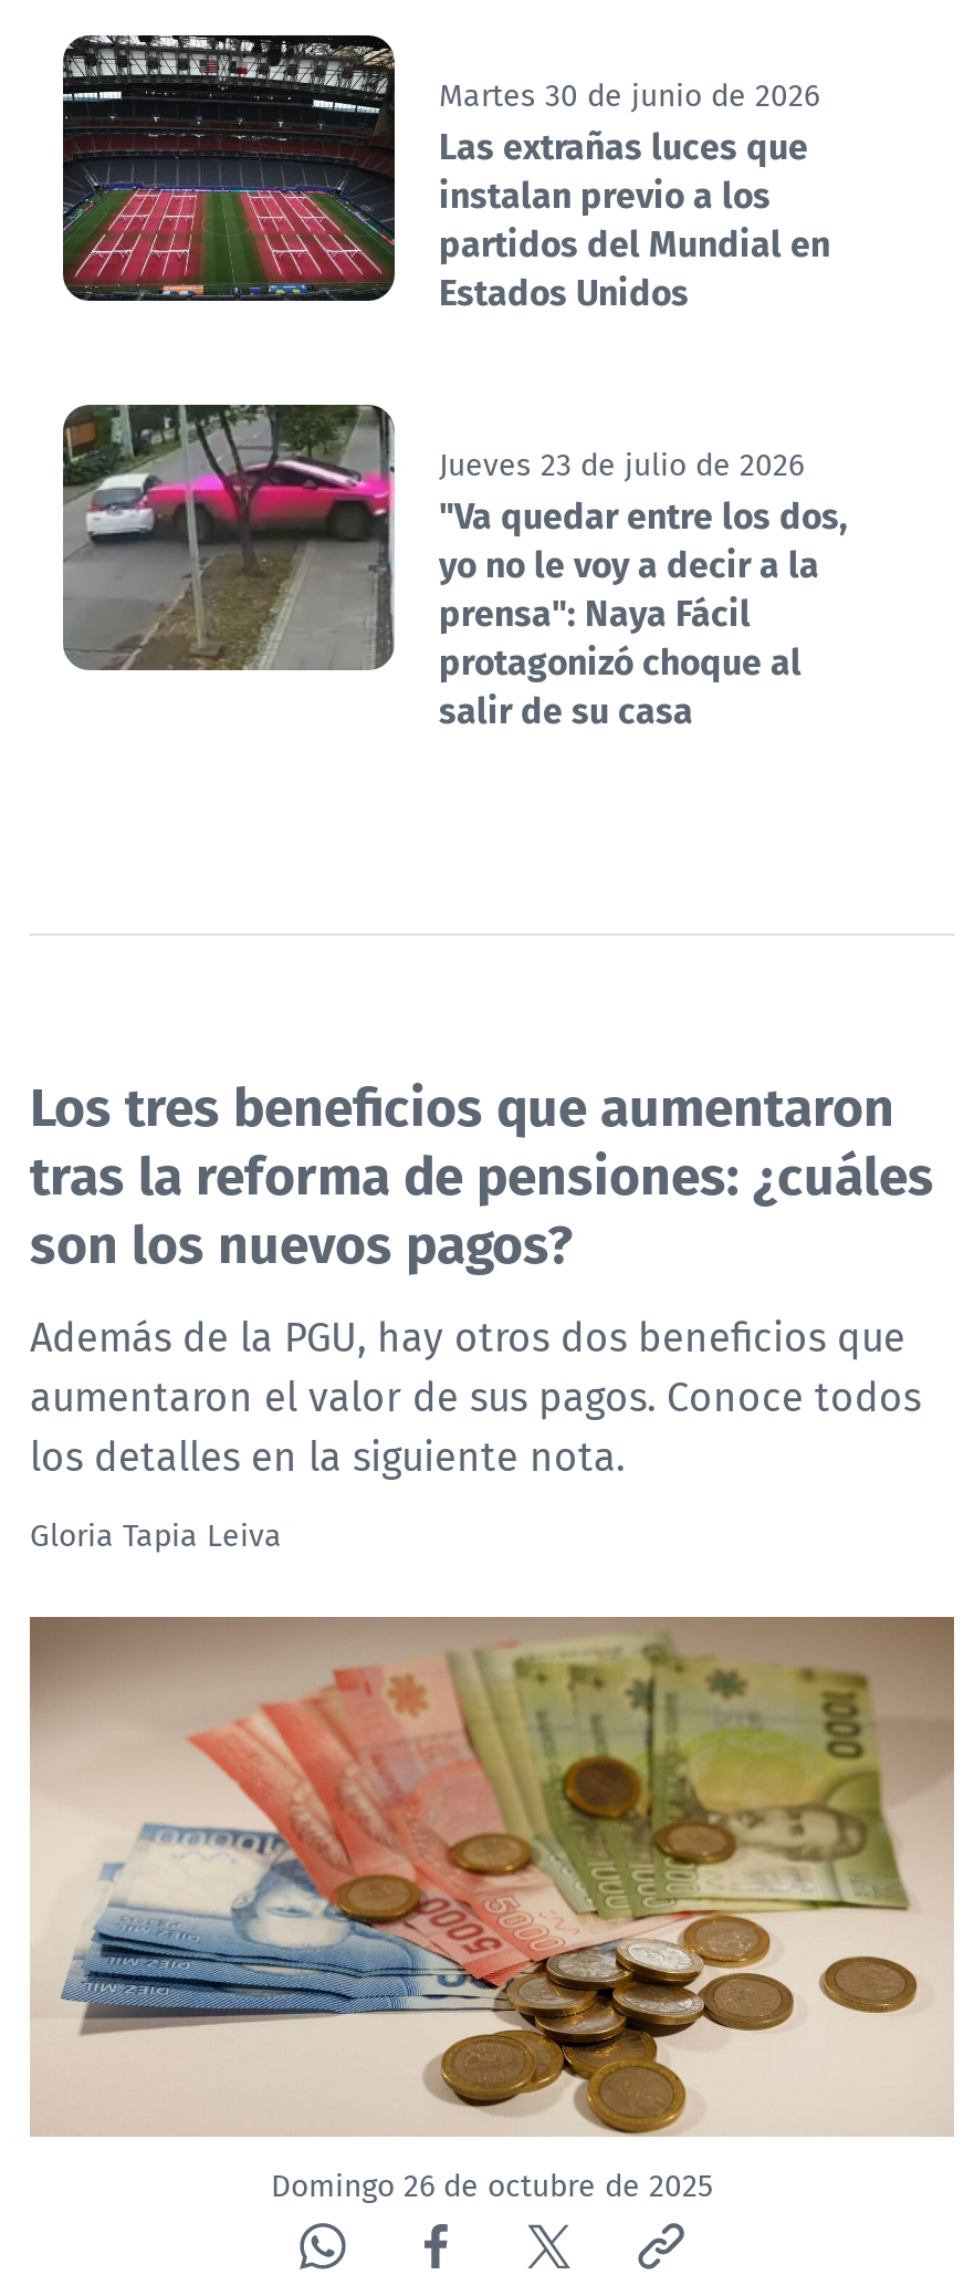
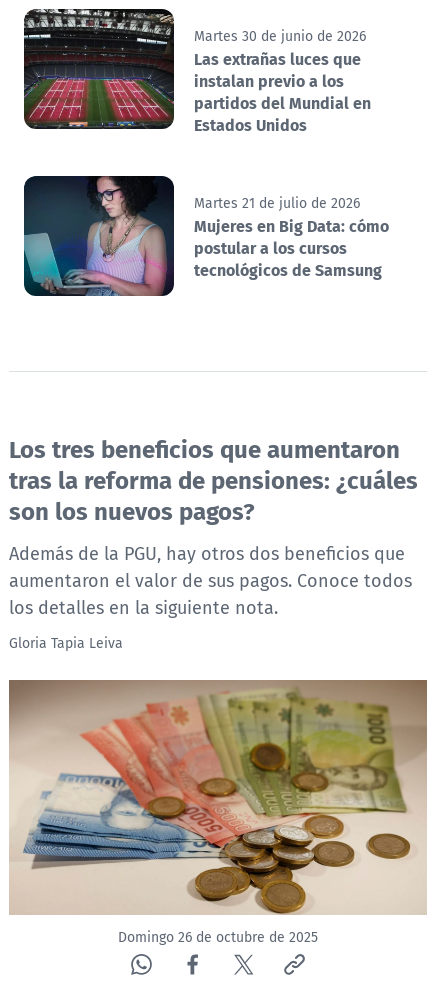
- [image]
- Jueves 23 de julio de 2026
- "Va quedar entre los dos,
- yo no le voy a decir a la
- prensa": Naya Fácil
- protagonizó choque al
- salir de su casa
+ [image]
+ Martes 21 de julio de 2026
+ Mujeres en Big Data: cómo
+ postular a los cursos
+ tecnológicos de Samsung
